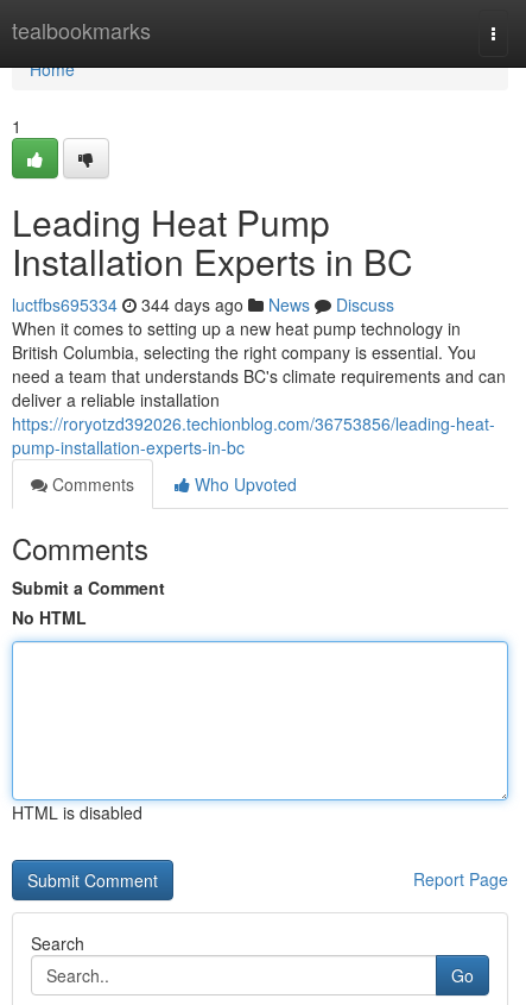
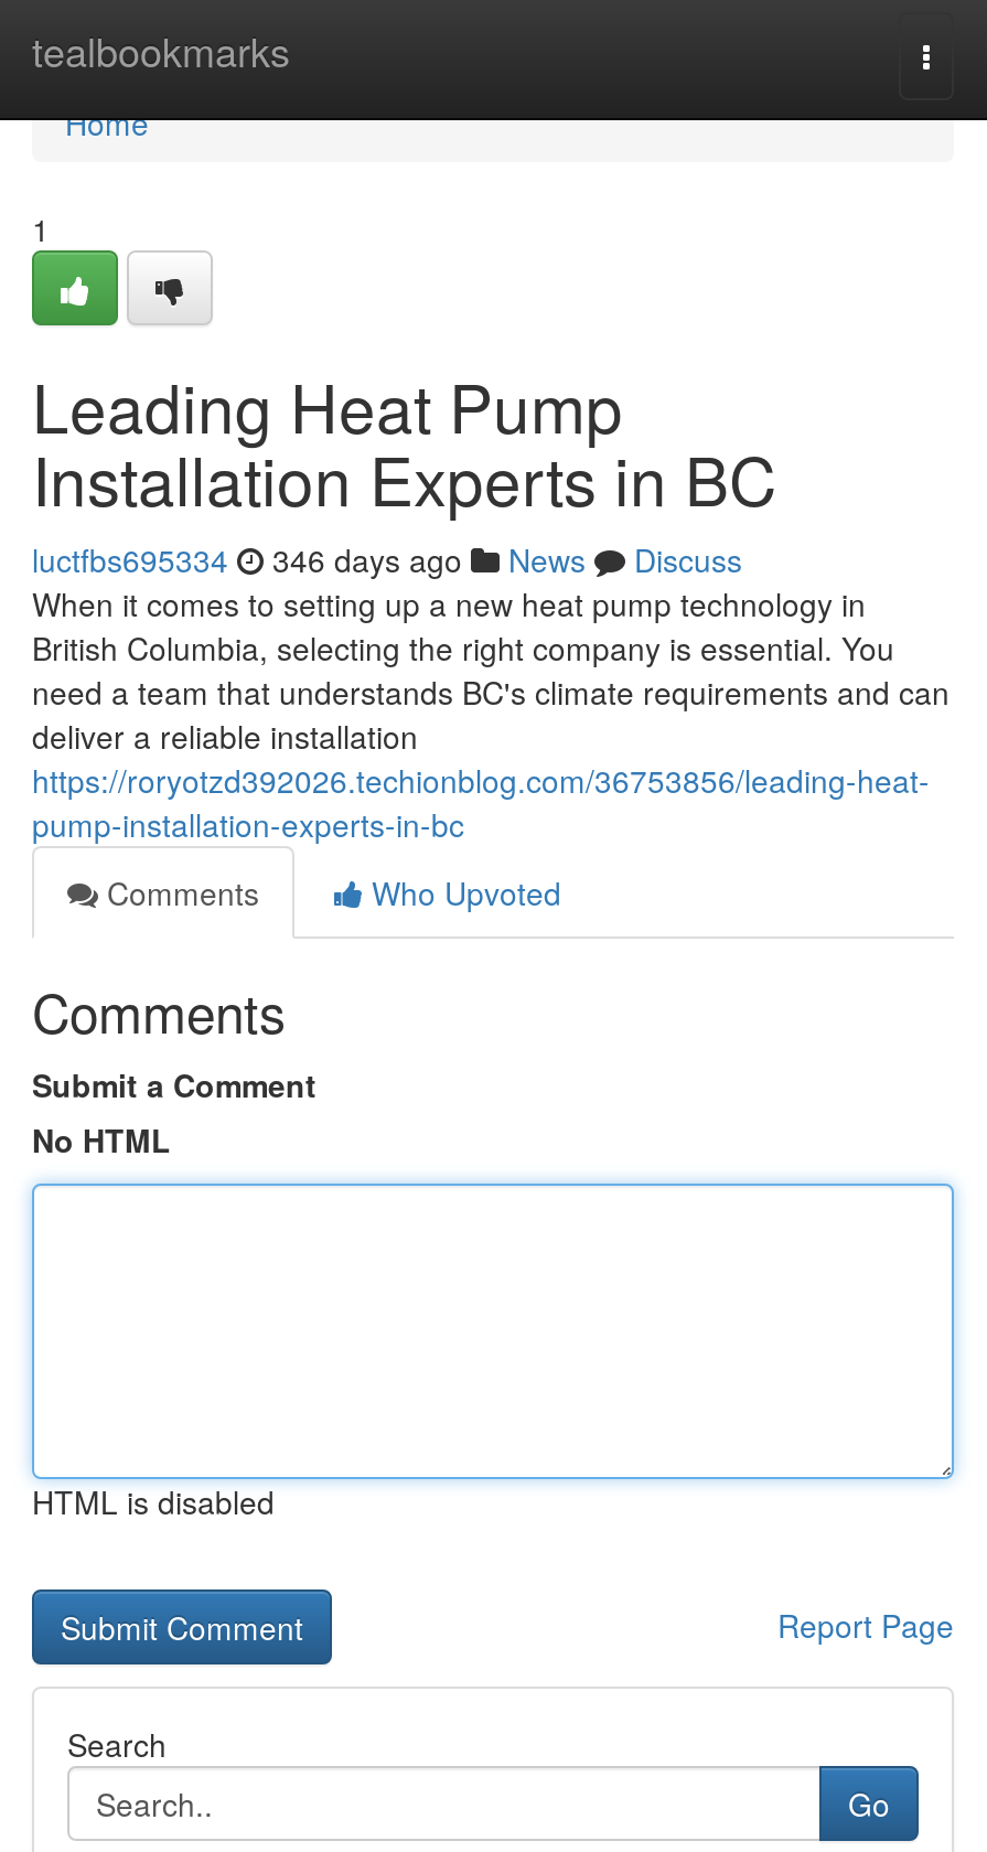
- luctfbs695334 344 days ago News Discuss
+ luctfbs695334 346 days ago News Discuss
